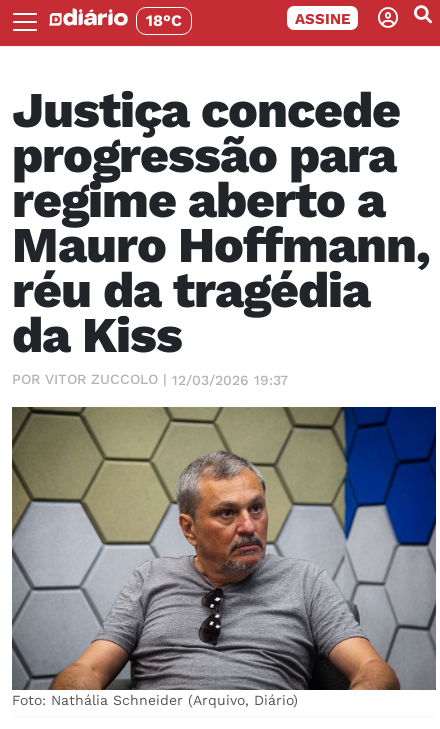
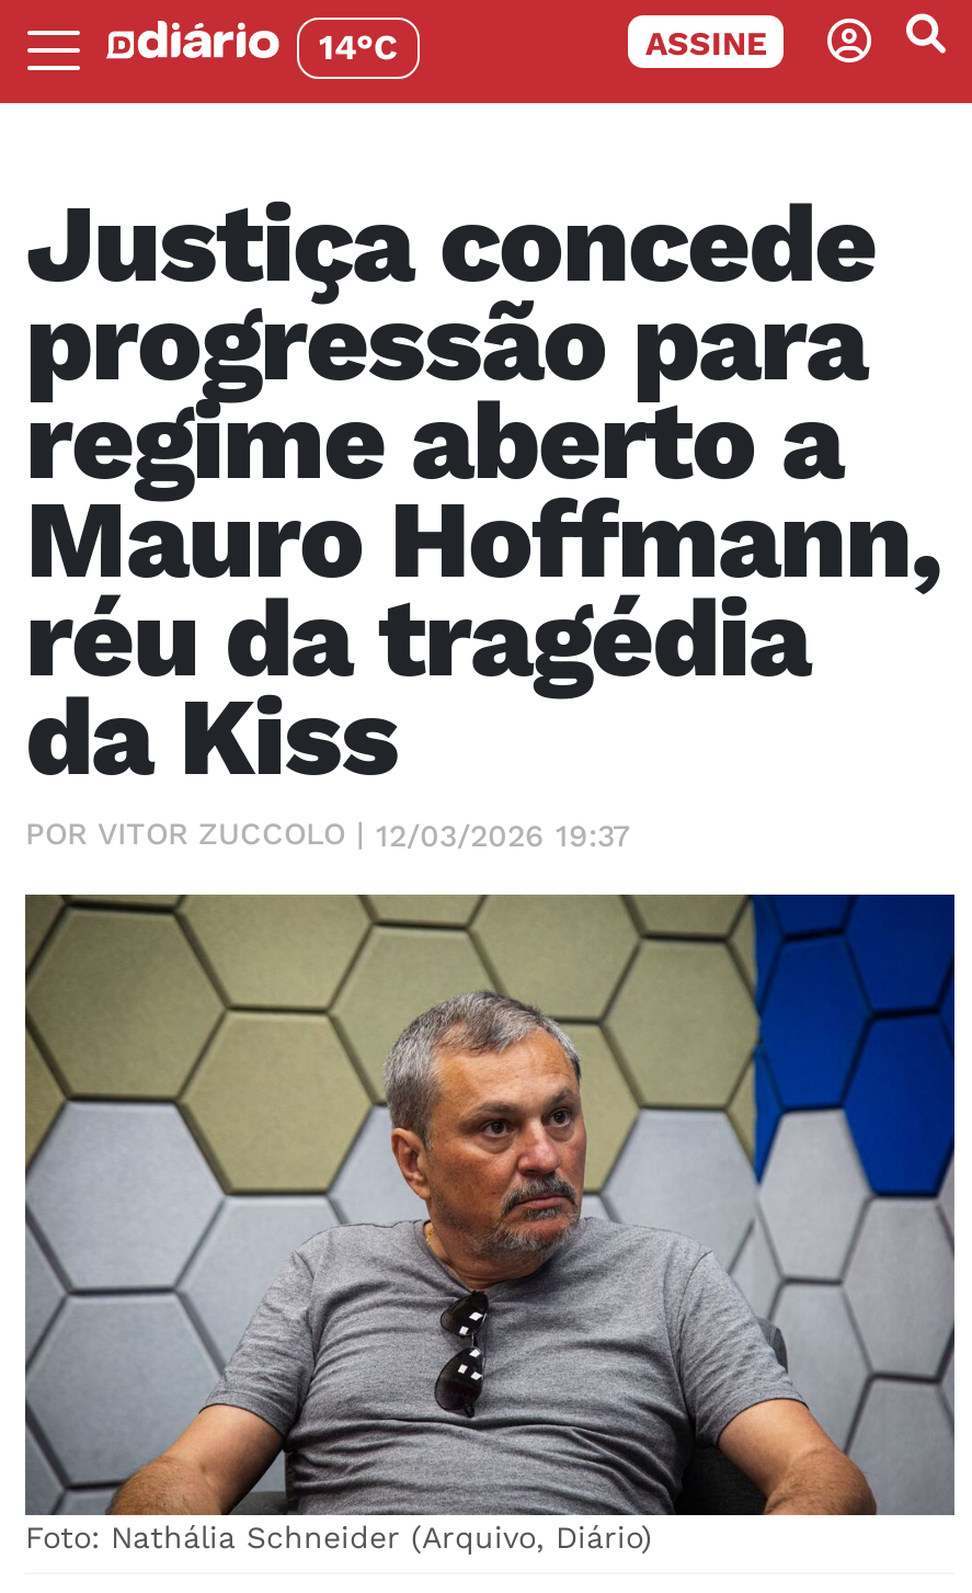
- 18°C
+ 14°C
